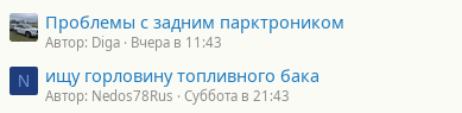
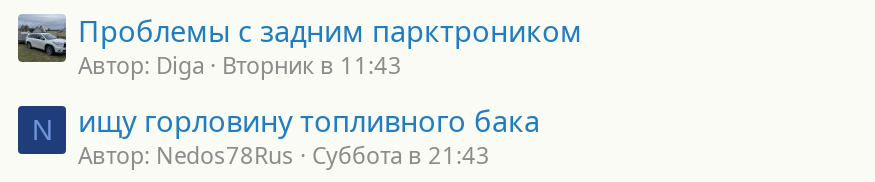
- Автор: Diga Вчера в 11:43
+ Автор: Diga Вторник в 11:43
